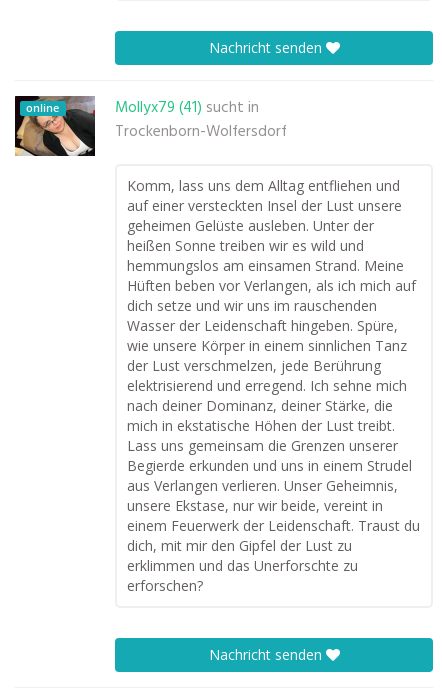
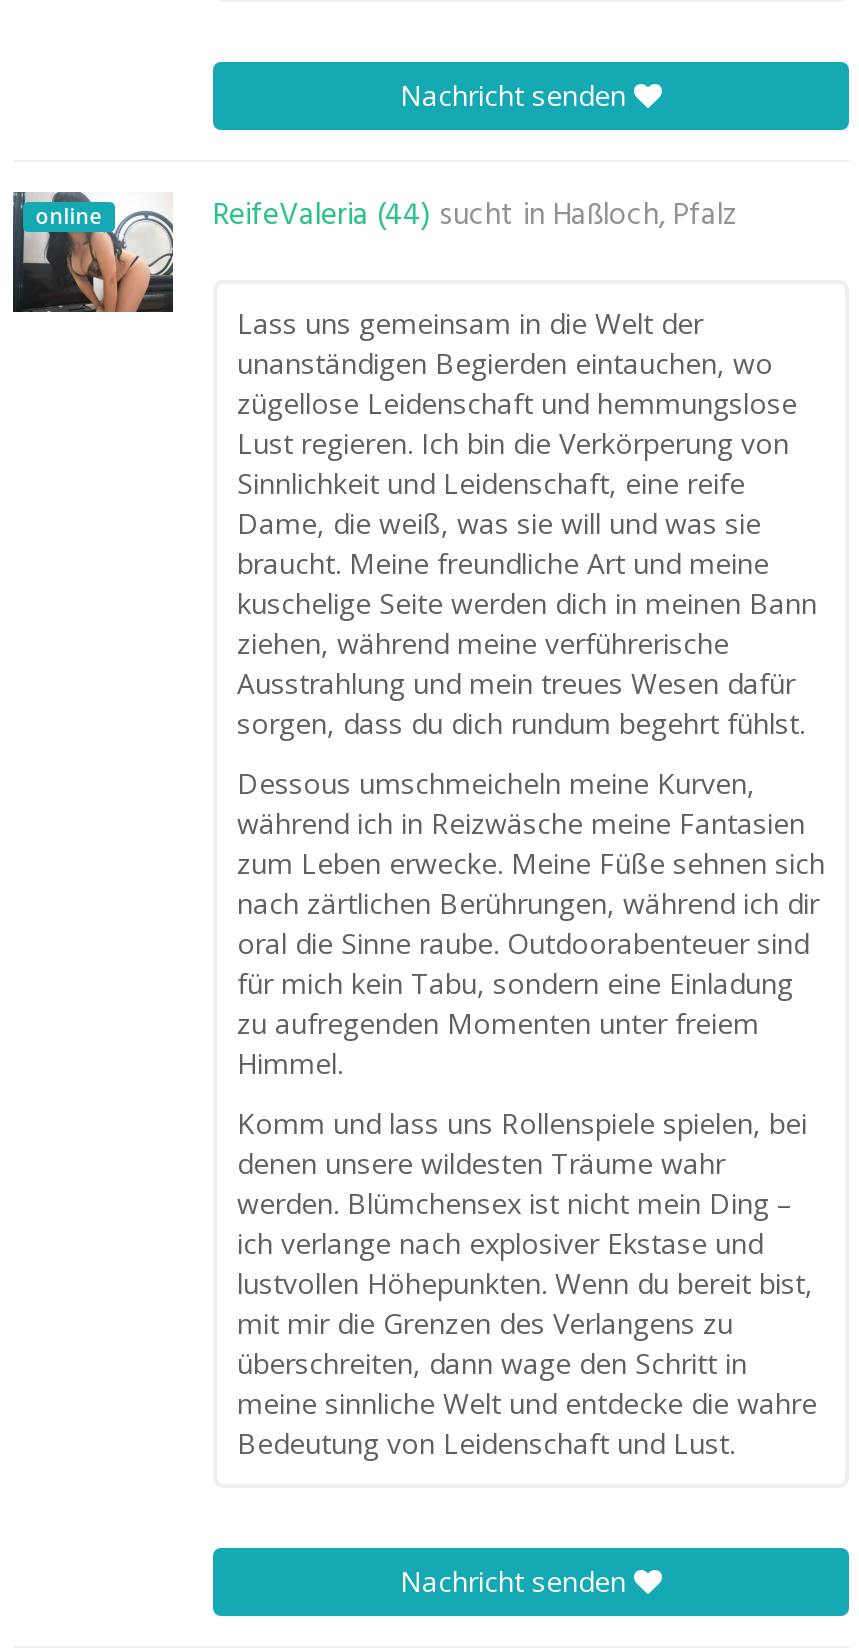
- [image]
- Mollyx79 (41) sucht in
- Trockenborn-Wolfersdorf
- Komm, lass uns dem Alltag entfliehen und
- auf einer versteckten Insel der Lust unsere
- geheimen Gelüste ausleben. Unter der
- heißen Sonne treiben wir es wild und
- hemmungslos am einsamen Strand. Meine
- Hüften beben vor Verlangen, als ich mich auf
- dich setze und wir uns im rauschenden
- Wasser der Leidenschaft hingeben. Spüre,
- wie unsere Körper in einem sinnlichen Tanz
- der Lust verschmelzen, jede Berührung
- elektrisierend und erregend. Ich sehne mich
- nach deiner Dominanz, deiner Stärke, die
- mich in ekstatische Höhen der Lust treibt.
- Lass uns gemeinsam die Grenzen unserer
- Begierde erkunden und uns in einem Strudel
- aus Verlangen verlieren. Unser Geheimnis,
- unsere Ekstase, nur wir beide, vereint in
- einem Feuerwerk der Leidenschaft. Traust du
- dich, mit mir den Gipfel der Lust zu
- erklimmen und das Unerforschte zu
- erforschen?
+ [image]
+ ReifeValeria (44) sucht in Haßloch, Pfalz
+ Lass uns gemeinsam in die Welt der
+ unanständigen Begierden eintauchen, wo
+ zügellose Leidenschaft und hemmungslose
+ Lust regieren. Ich bin die Verkörperung von
+ Sinnlichkeit und Leidenschaft, eine reife
+ Dame, die weiß, was sie will und was sie
+ braucht. Meine freundliche Art und meine
+ kuschelige Seite werden dich in meinen Bann
+ ziehen, während meine verführerische
+ Ausstrahlung und mein treues Wesen dafür
+ sorgen, dass du dich rundum begehrt fühlst.
+ Dessous umschmeicheln meine Kurven,
+ während ich in Reizwäsche meine Fantasien
+ zum Leben erwecke. Meine Füße sehnen sich
+ nach zärtlichen Berührungen, während ich dir
+ oral die Sinne raube. Outdoorabenteuer sind
+ für mich kein Tabu, sondern eine Einladung
+ zu aufregenden Momenten unter freiem
+ Himmel.
+ Komm und lass uns Rollenspiele spielen, bei
+ denen unsere wildesten Träume wahr
+ werden. Blümchensex ist nicht mein Ding –
+ ich verlange nach explosiver Ekstase und
+ lustvollen Höhepunkten. Wenn du bereit bist,
+ mit mir die Grenzen des Verlangens zu
+ überschreiten, dann wage den Schritt in
+ meine sinnliche Welt und entdecke die wahre
+ Bedeutung von Leidenschaft und Lust.
